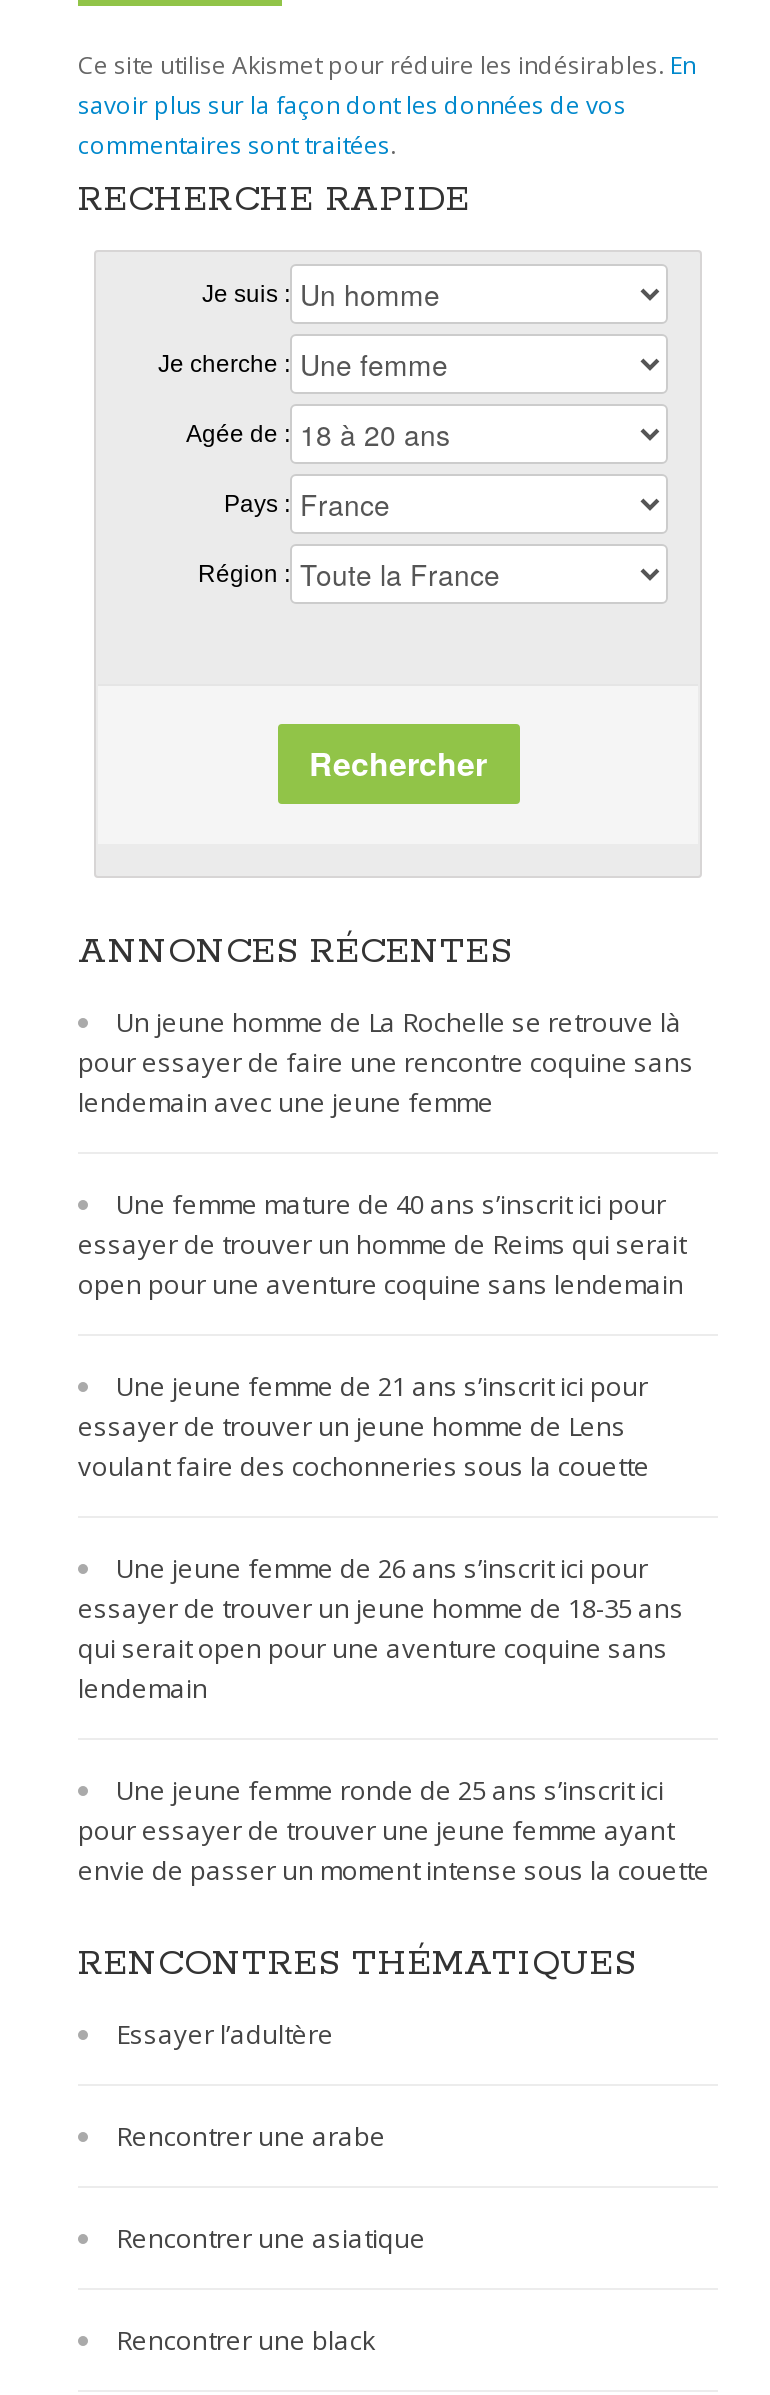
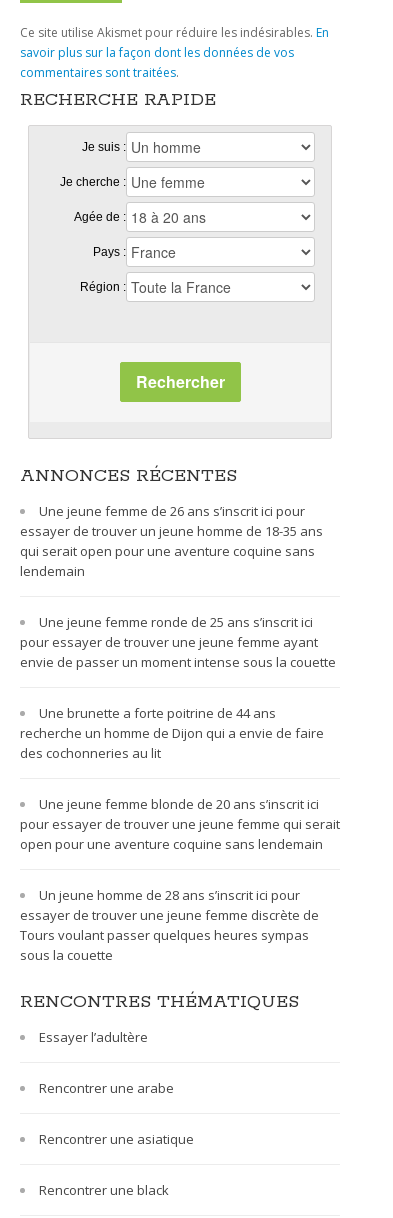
- Un jeune homme de La Rochelle se retrouve là
- pour essayer de faire une rencontre coquine sans
- lendemain avec une jeune femme
- Une femme mature de 40 ans s’inscrit ici pour
- essayer de trouver un homme de Reims qui serait
- Une jeune femme de 21 ans s’inscrit ici pour
- essayer de trouver un jeune homme de Lens
- voulant faire des cochonneries sous la couette

moved down: open pour une aventure coquine sans lendemain

moved up: Une jeune femme de 26 ans s’inscrit ici pour | essayer de trouver un jeune homme de 18-35 ans | qui serait open pour une aventure coquine sans | lendemain | Une jeune femme ronde de 25 ans s’inscrit ici | pour essayer de trouver une jeune femme ayant | envie de passer un moment intense sous la couette

+ Une brunette a forte poitrine de 44 ans
+ recherche un homme de Dijon qui a envie de faire
+ des cochonneries au lit
+ Une jeune femme blonde de 20 ans s’inscrit ici
+ pour essayer de trouver une jeune femme qui serait
+ Un jeune homme de 28 ans s’inscrit ici pour
+ essayer de trouver une jeune femme discrète de
+ Tours voulant passer quelques heures sympas
+ sous la couette
